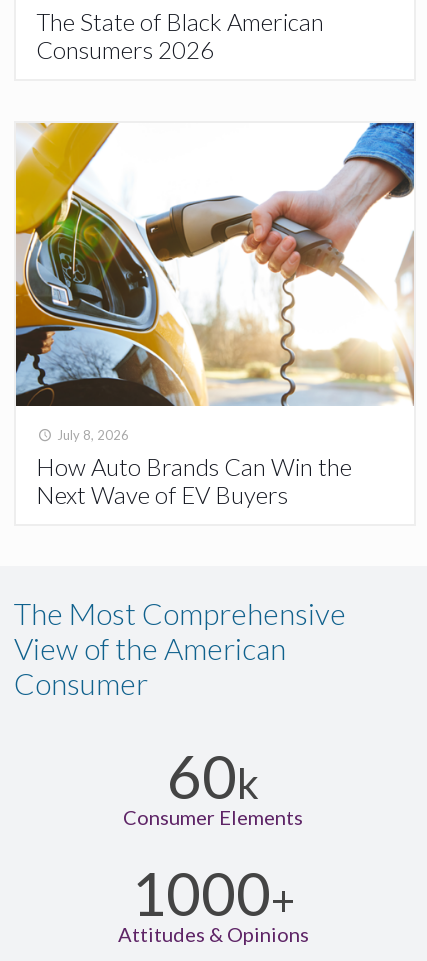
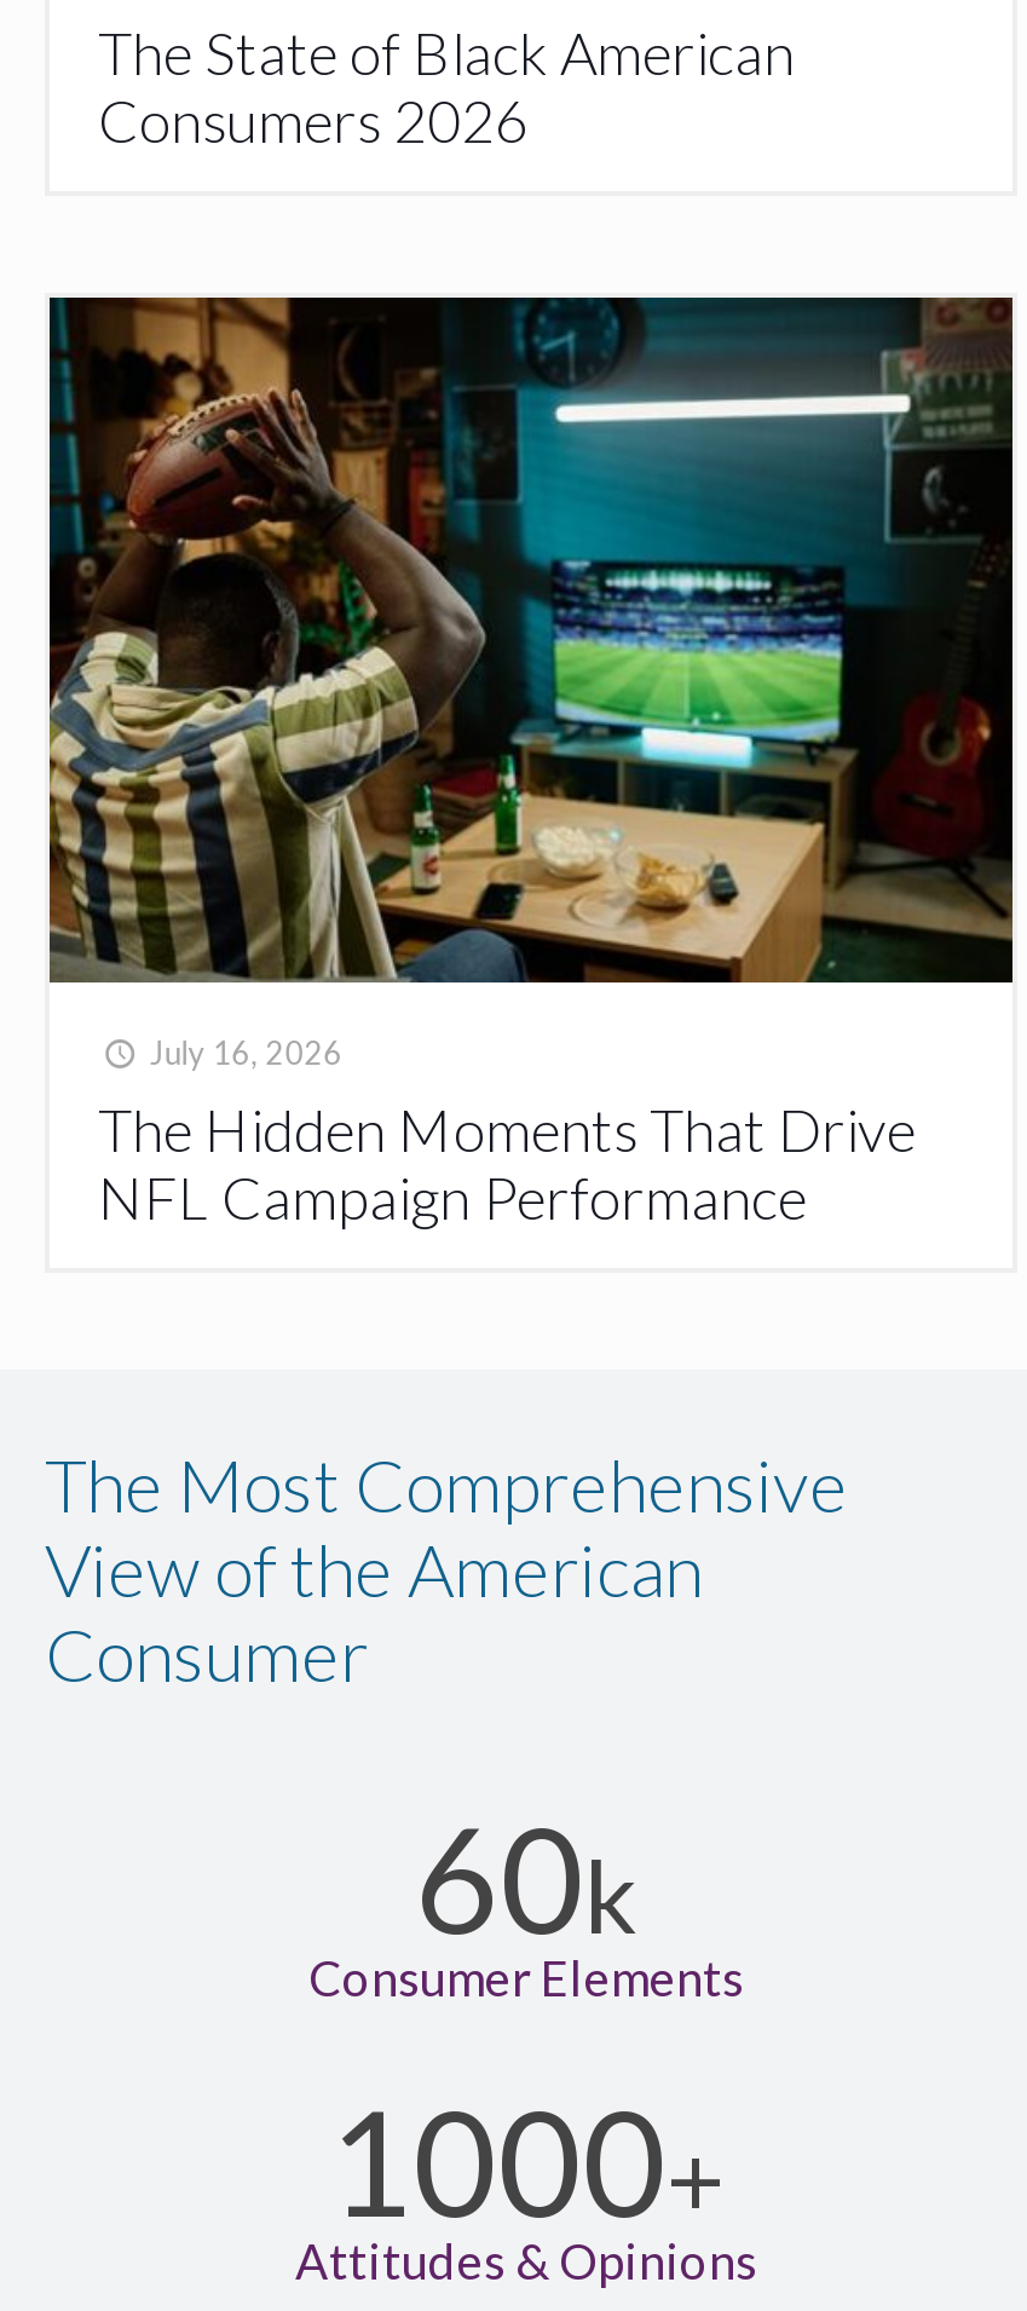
- [image]
- July 8, 2026
- How Auto Brands Can Win the
- Next Wave of EV Buyers
+ [image]
+ July 16, 2026
+ The Hidden Moments That Drive
+ NFL Campaign Performance
